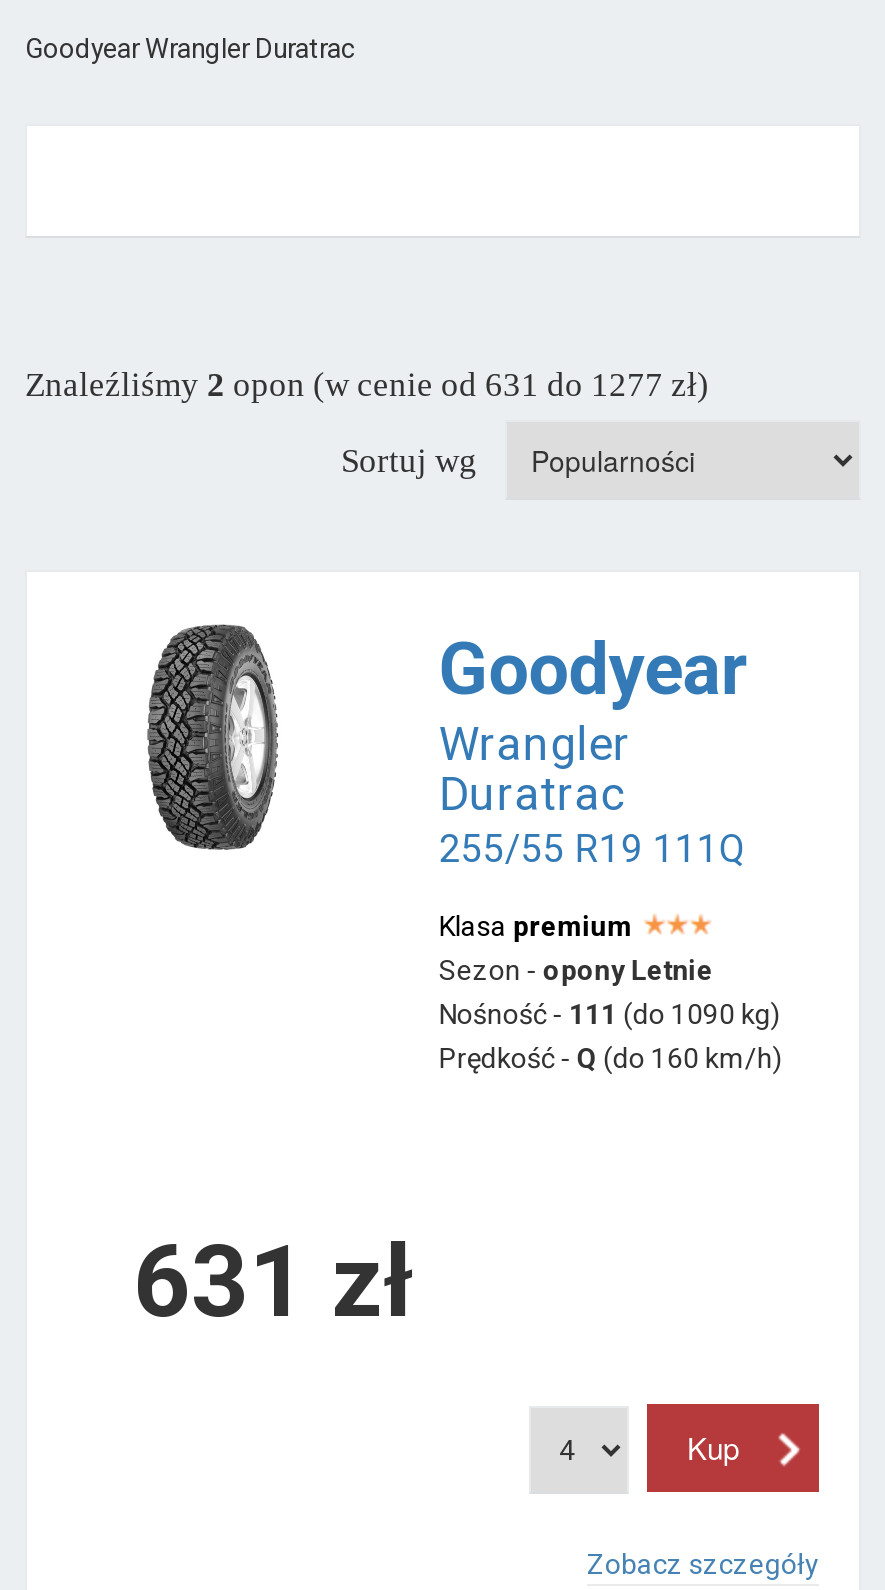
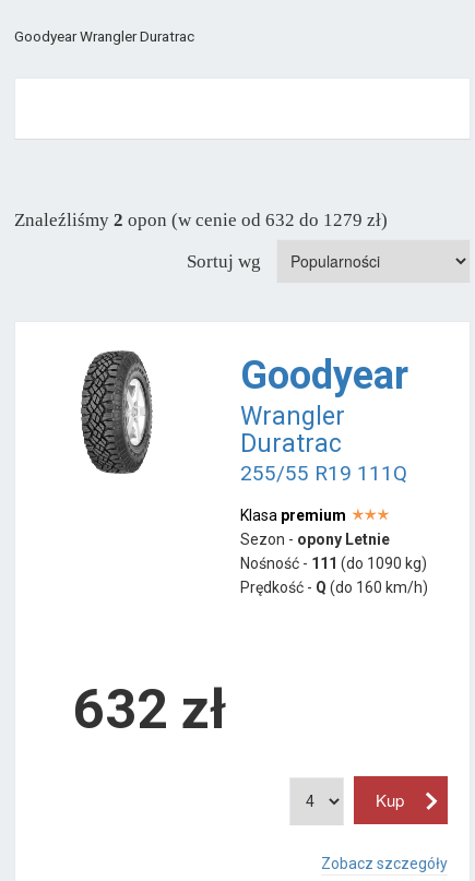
- Znaleźliśmy 2 opon (w cenie od 631 do 1277 zł)
+ Znaleźliśmy 2 opon (w cenie od 632 do 1279 zł)

- 631 zł
+ 632 zł
